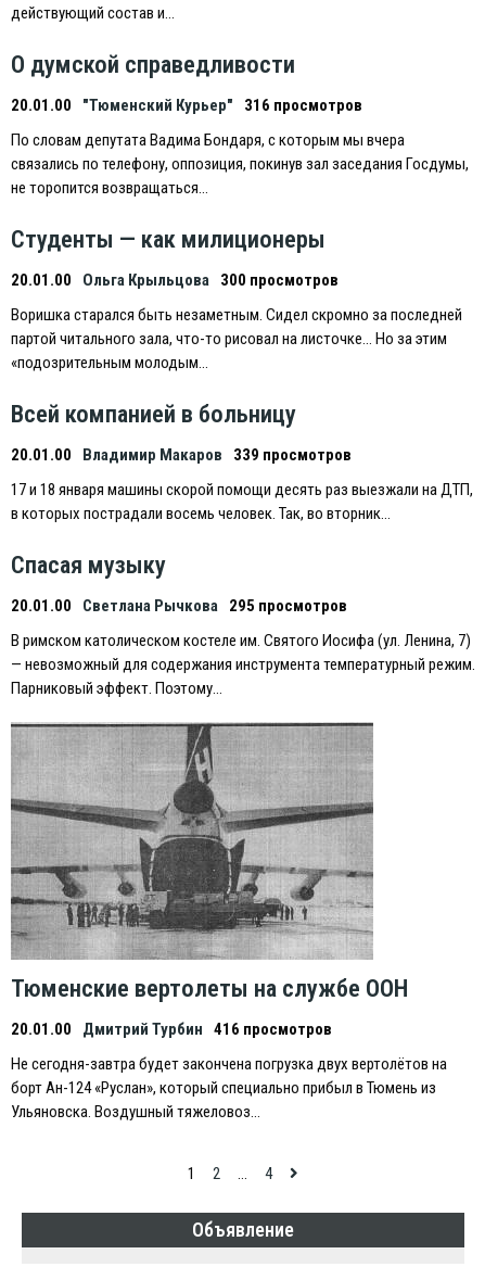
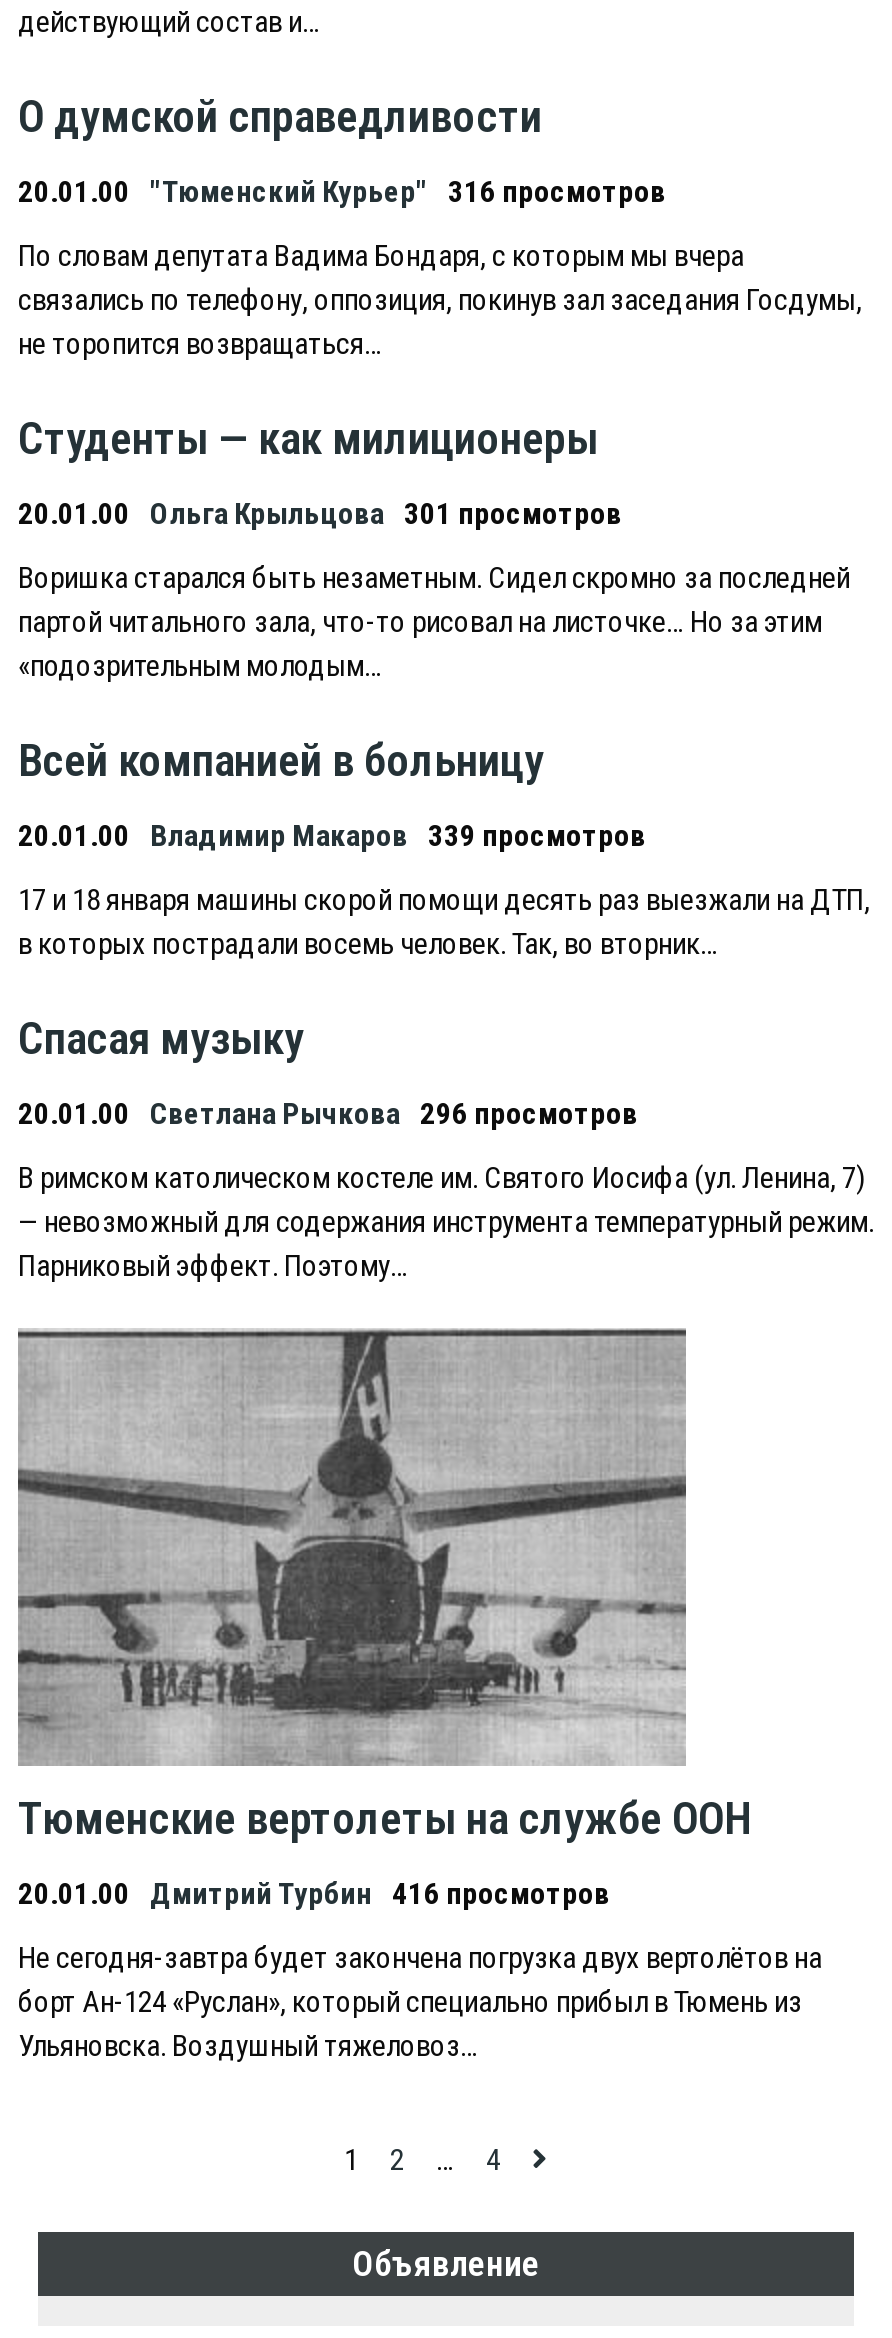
- 20.01.00 Ольга Крыльцова 300 просмотров
+ 20.01.00 Ольга Крыльцова 301 просмотров

- 20.01.00 Светлана Рычкова 295 просмотров
+ 20.01.00 Светлана Рычкова 296 просмотров
